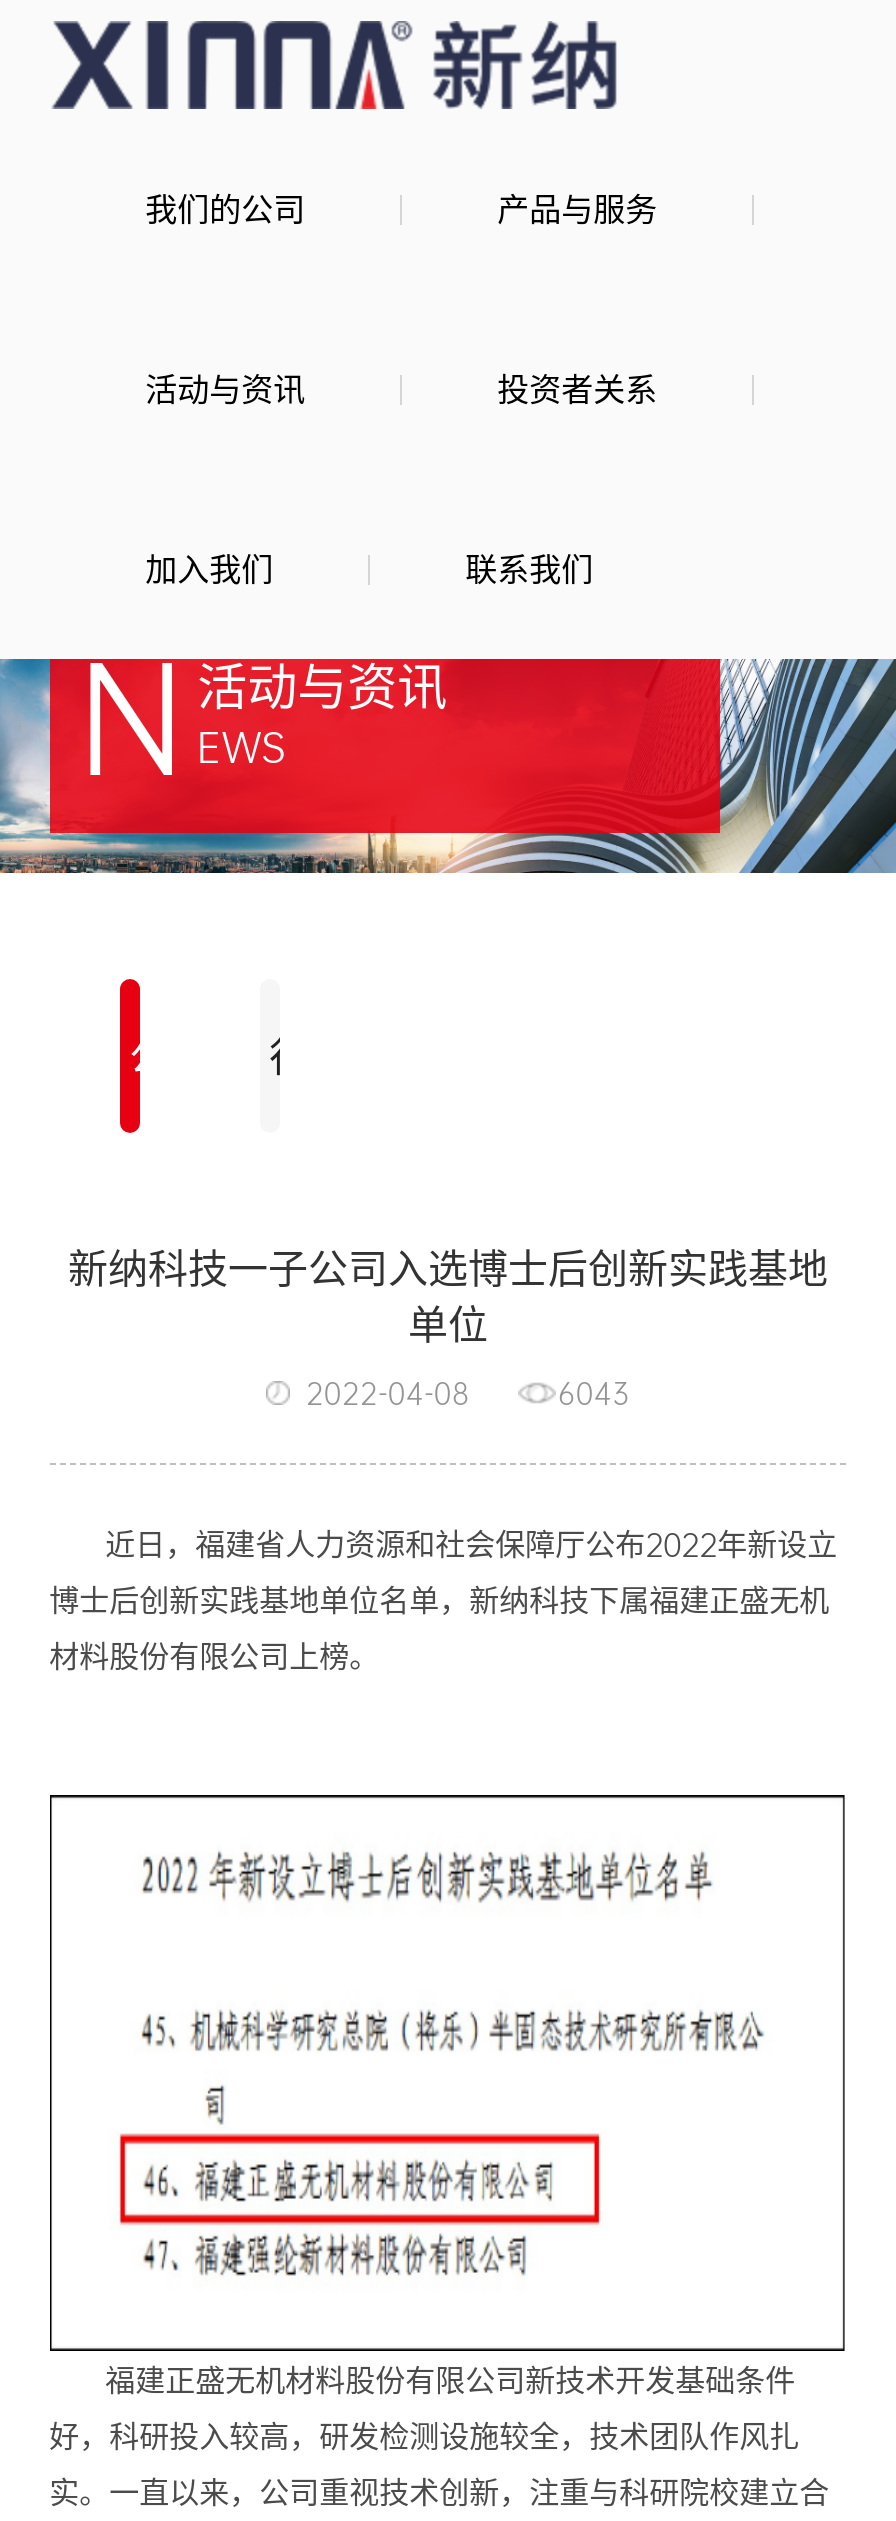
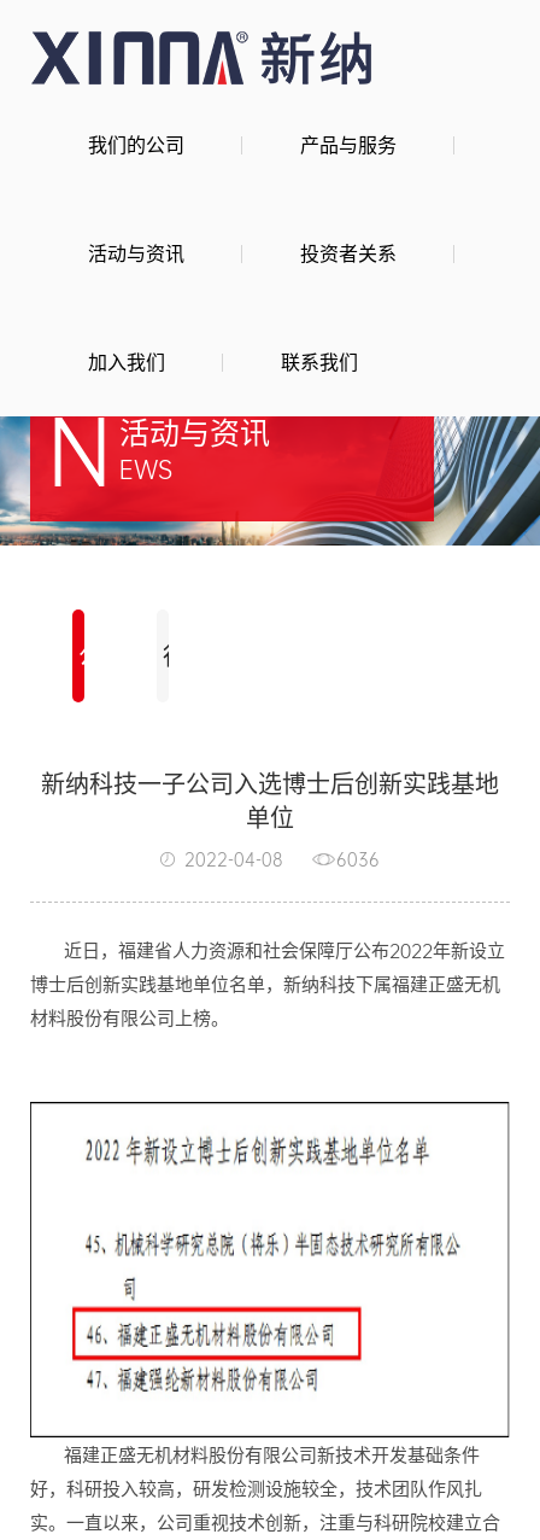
- 6043
+ 6036
